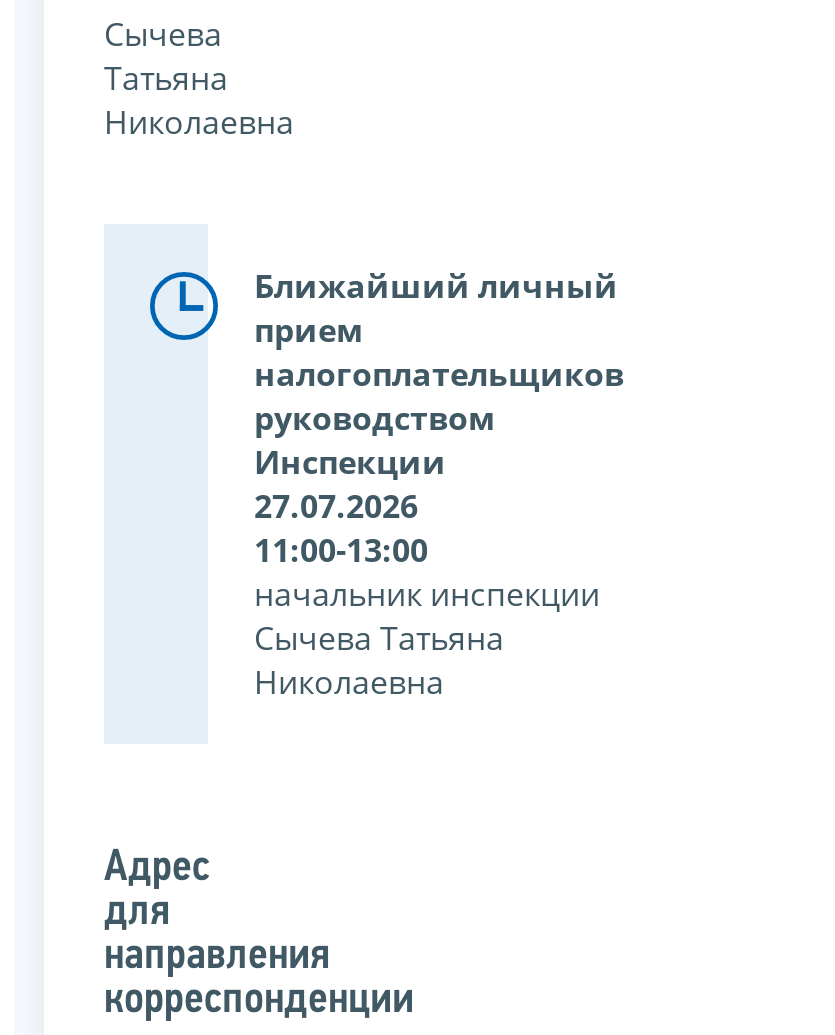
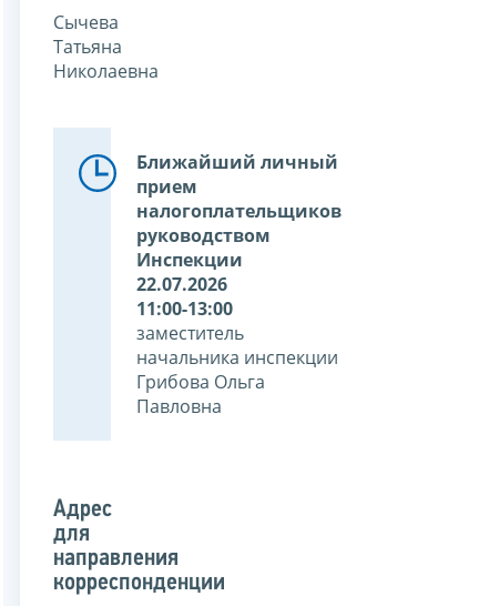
- 27.07.2026
+ 22.07.2026

- начальник инспекции
- Сычева Татьяна
- Николаевна
+ заместитель
+ начальника инспекции
+ Грибова Ольга
+ Павловна
